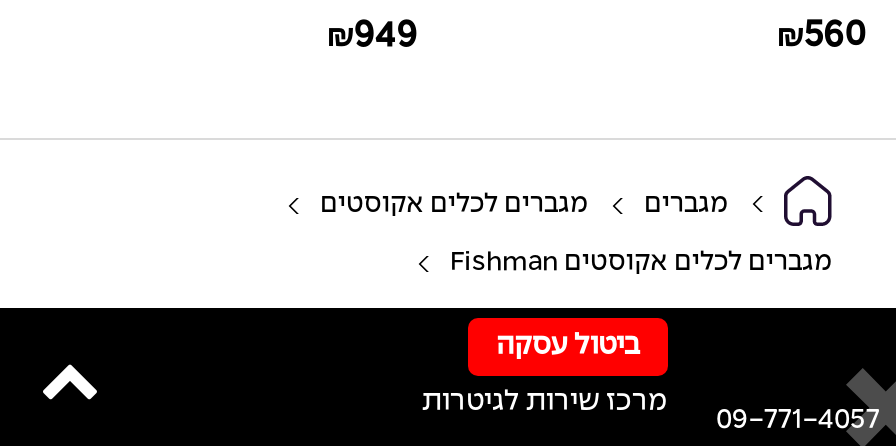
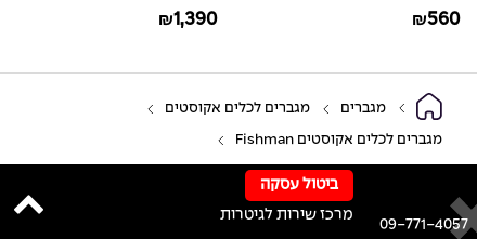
- ₪949
+ ₪1,390
